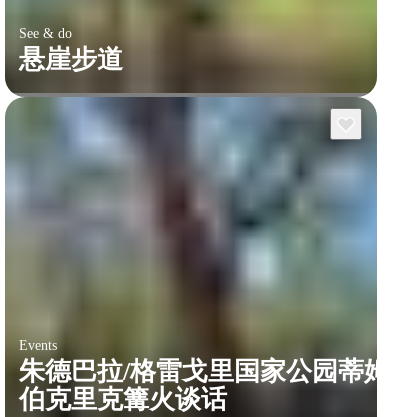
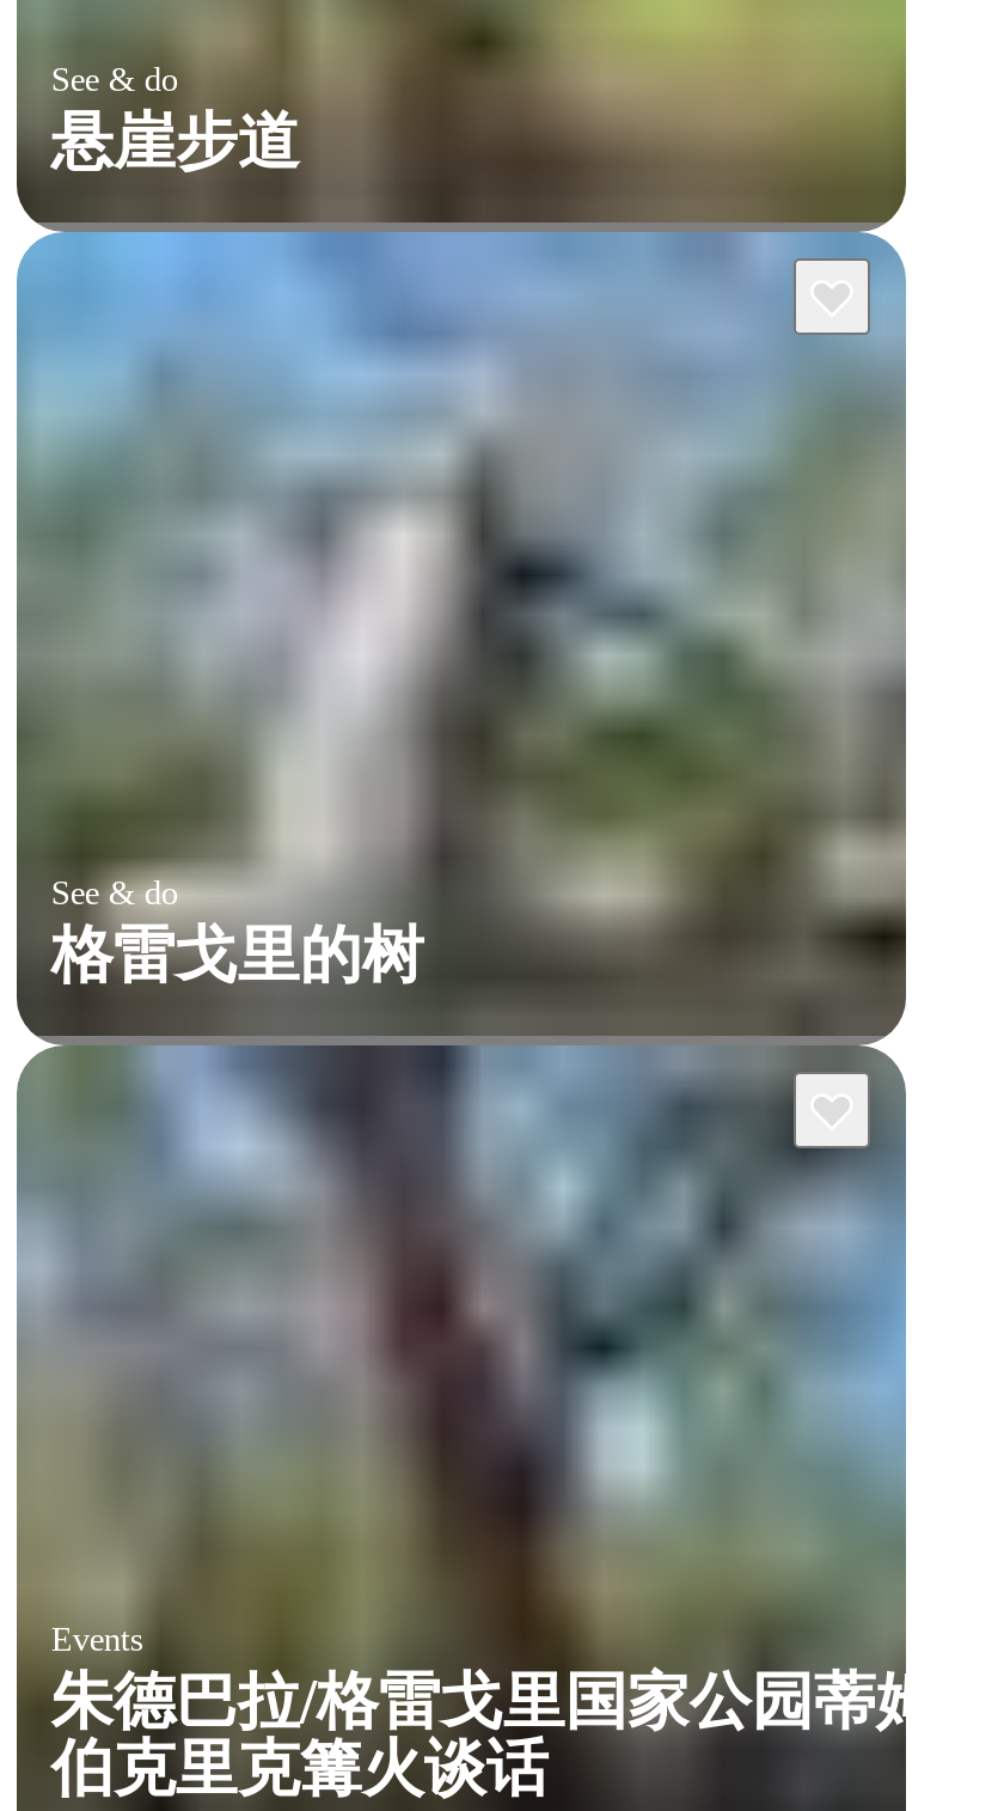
+ [image]
+ See & do
+ 格雷戈里的树
